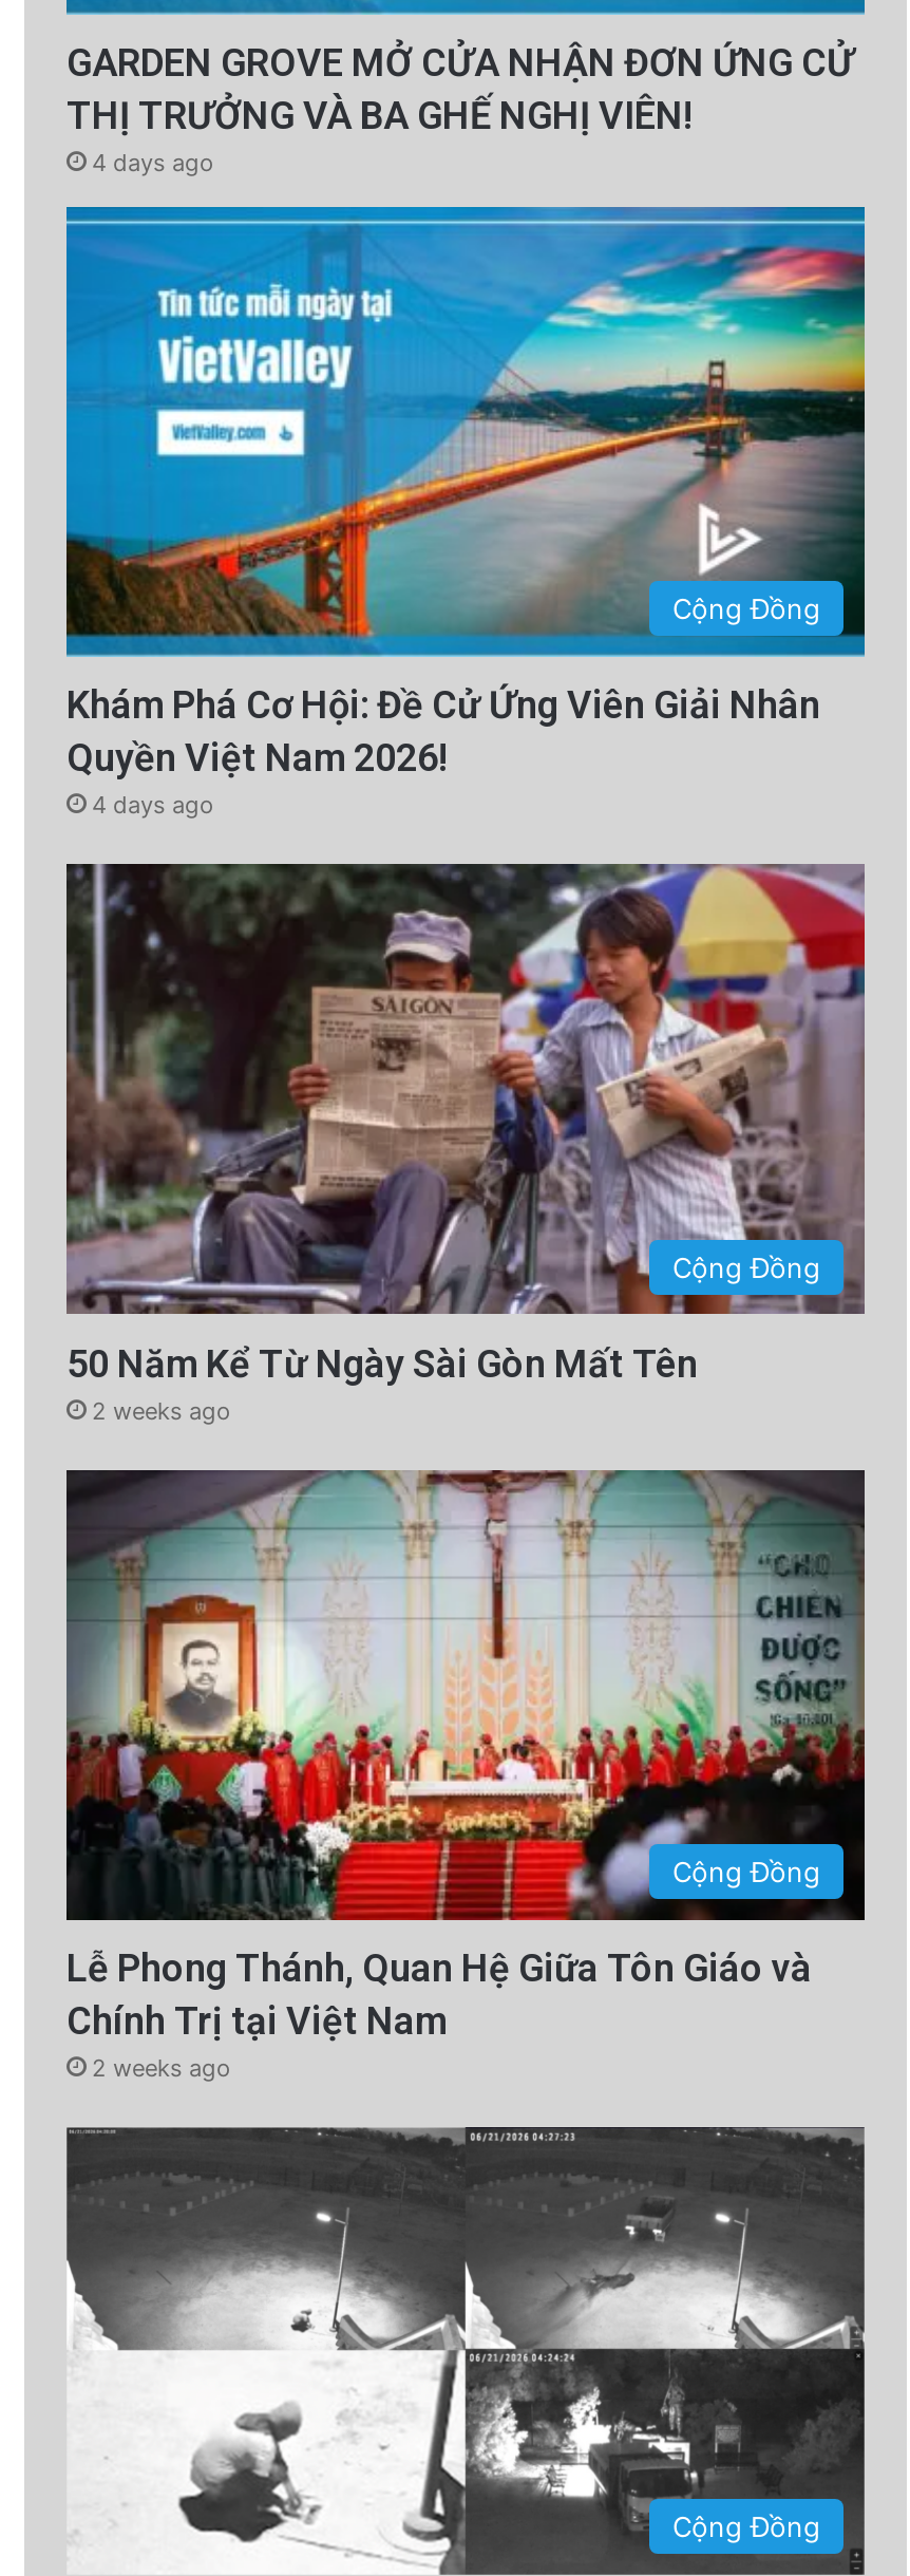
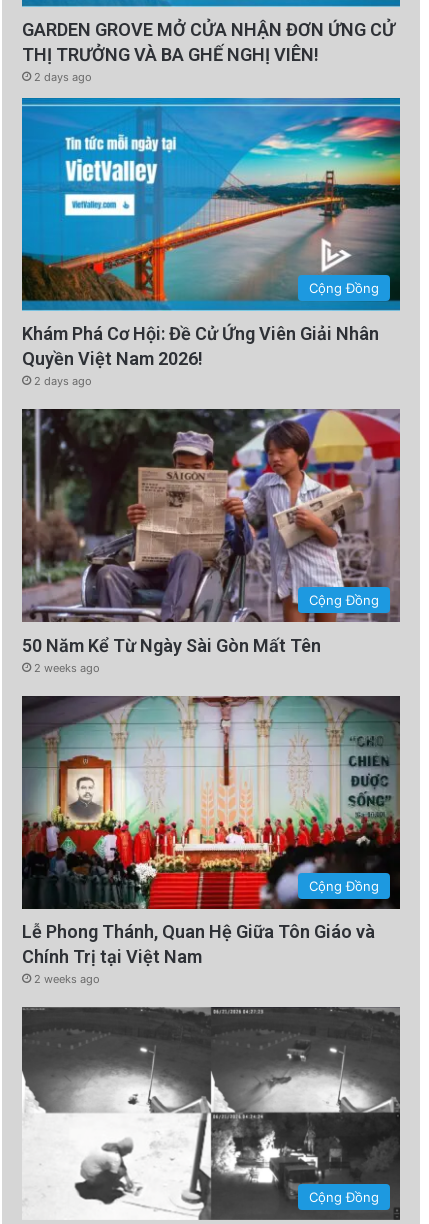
- 4 days ago
+ 2 days ago

- 4 days ago
+ 2 days ago
